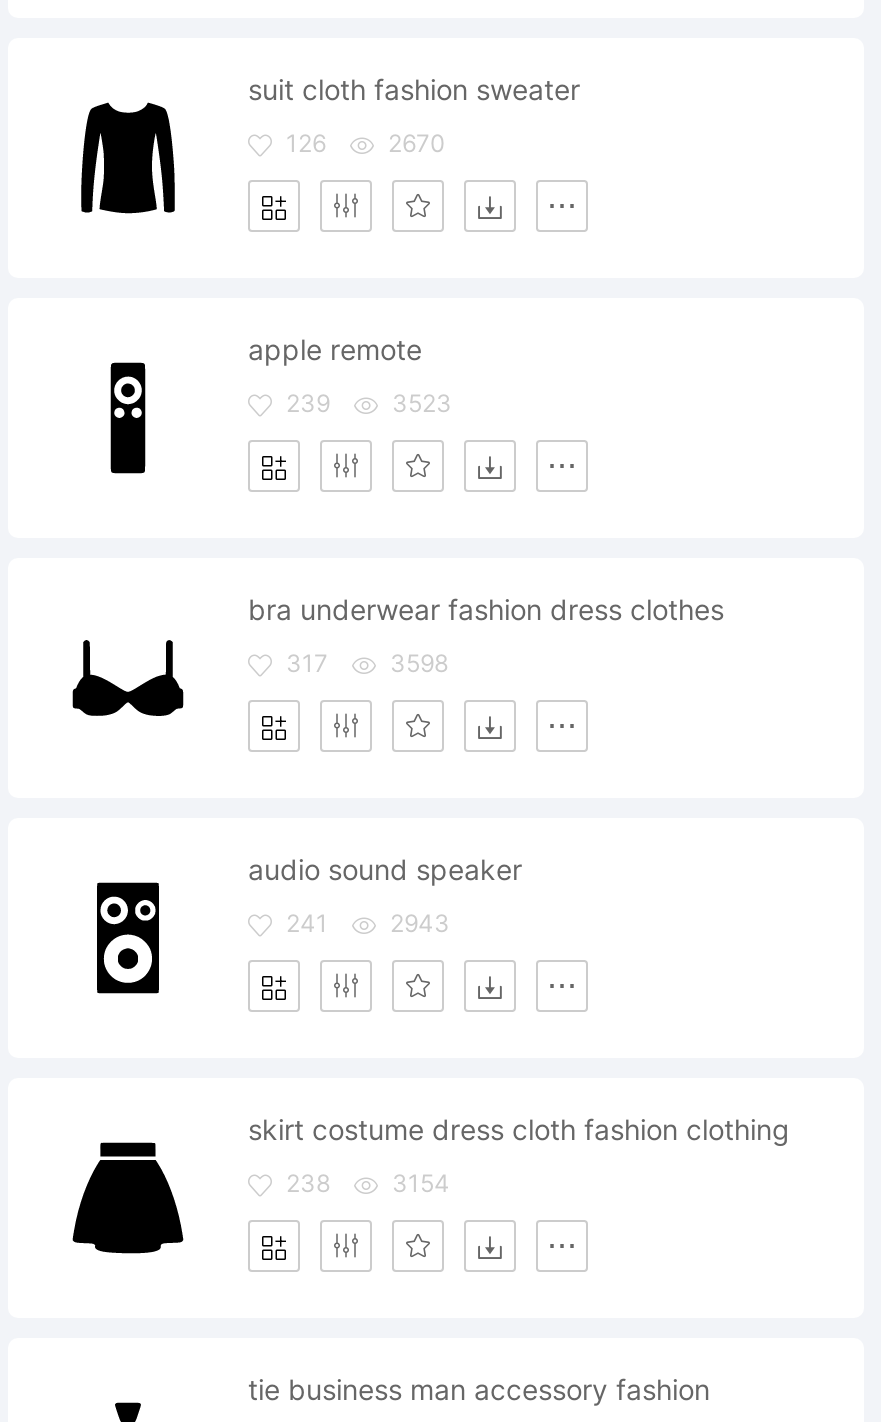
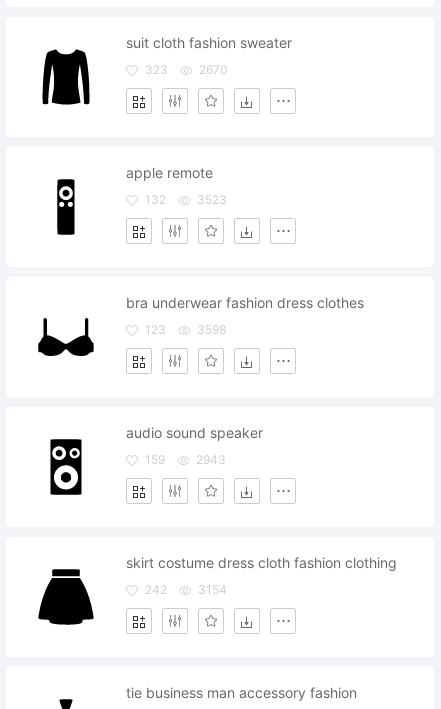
- 126
+ 323

- 239
+ 132

- 317
+ 123

- 241
+ 159

- 238
+ 242
